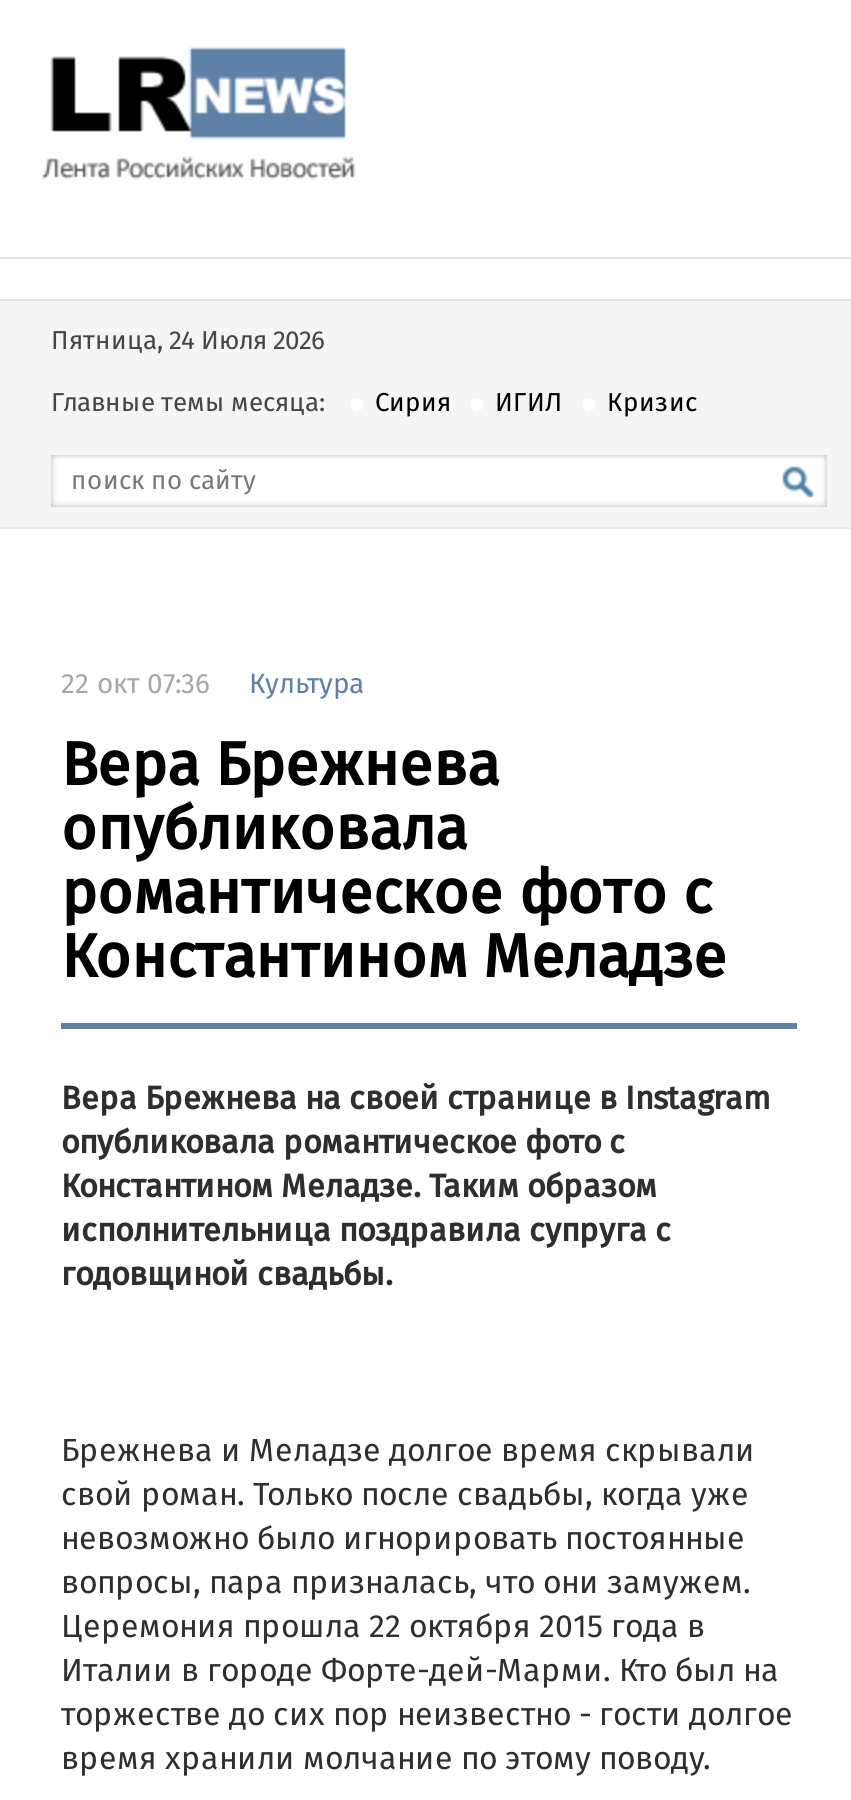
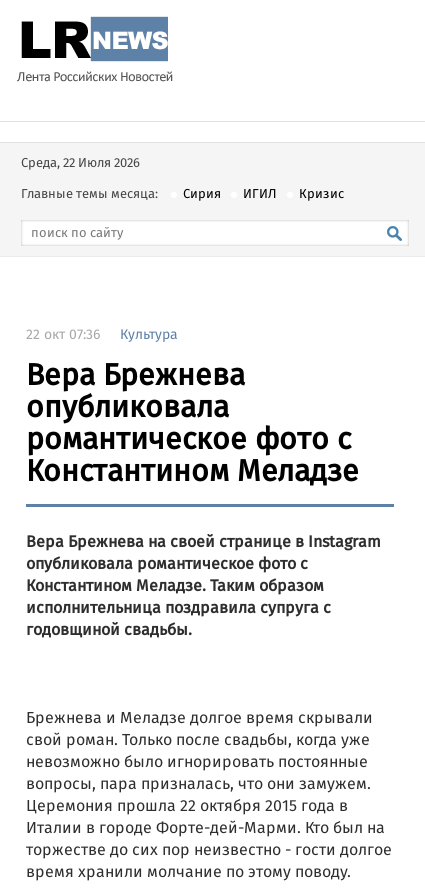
- Пятница, 24 Июля 2026
+ Среда, 22 Июля 2026
